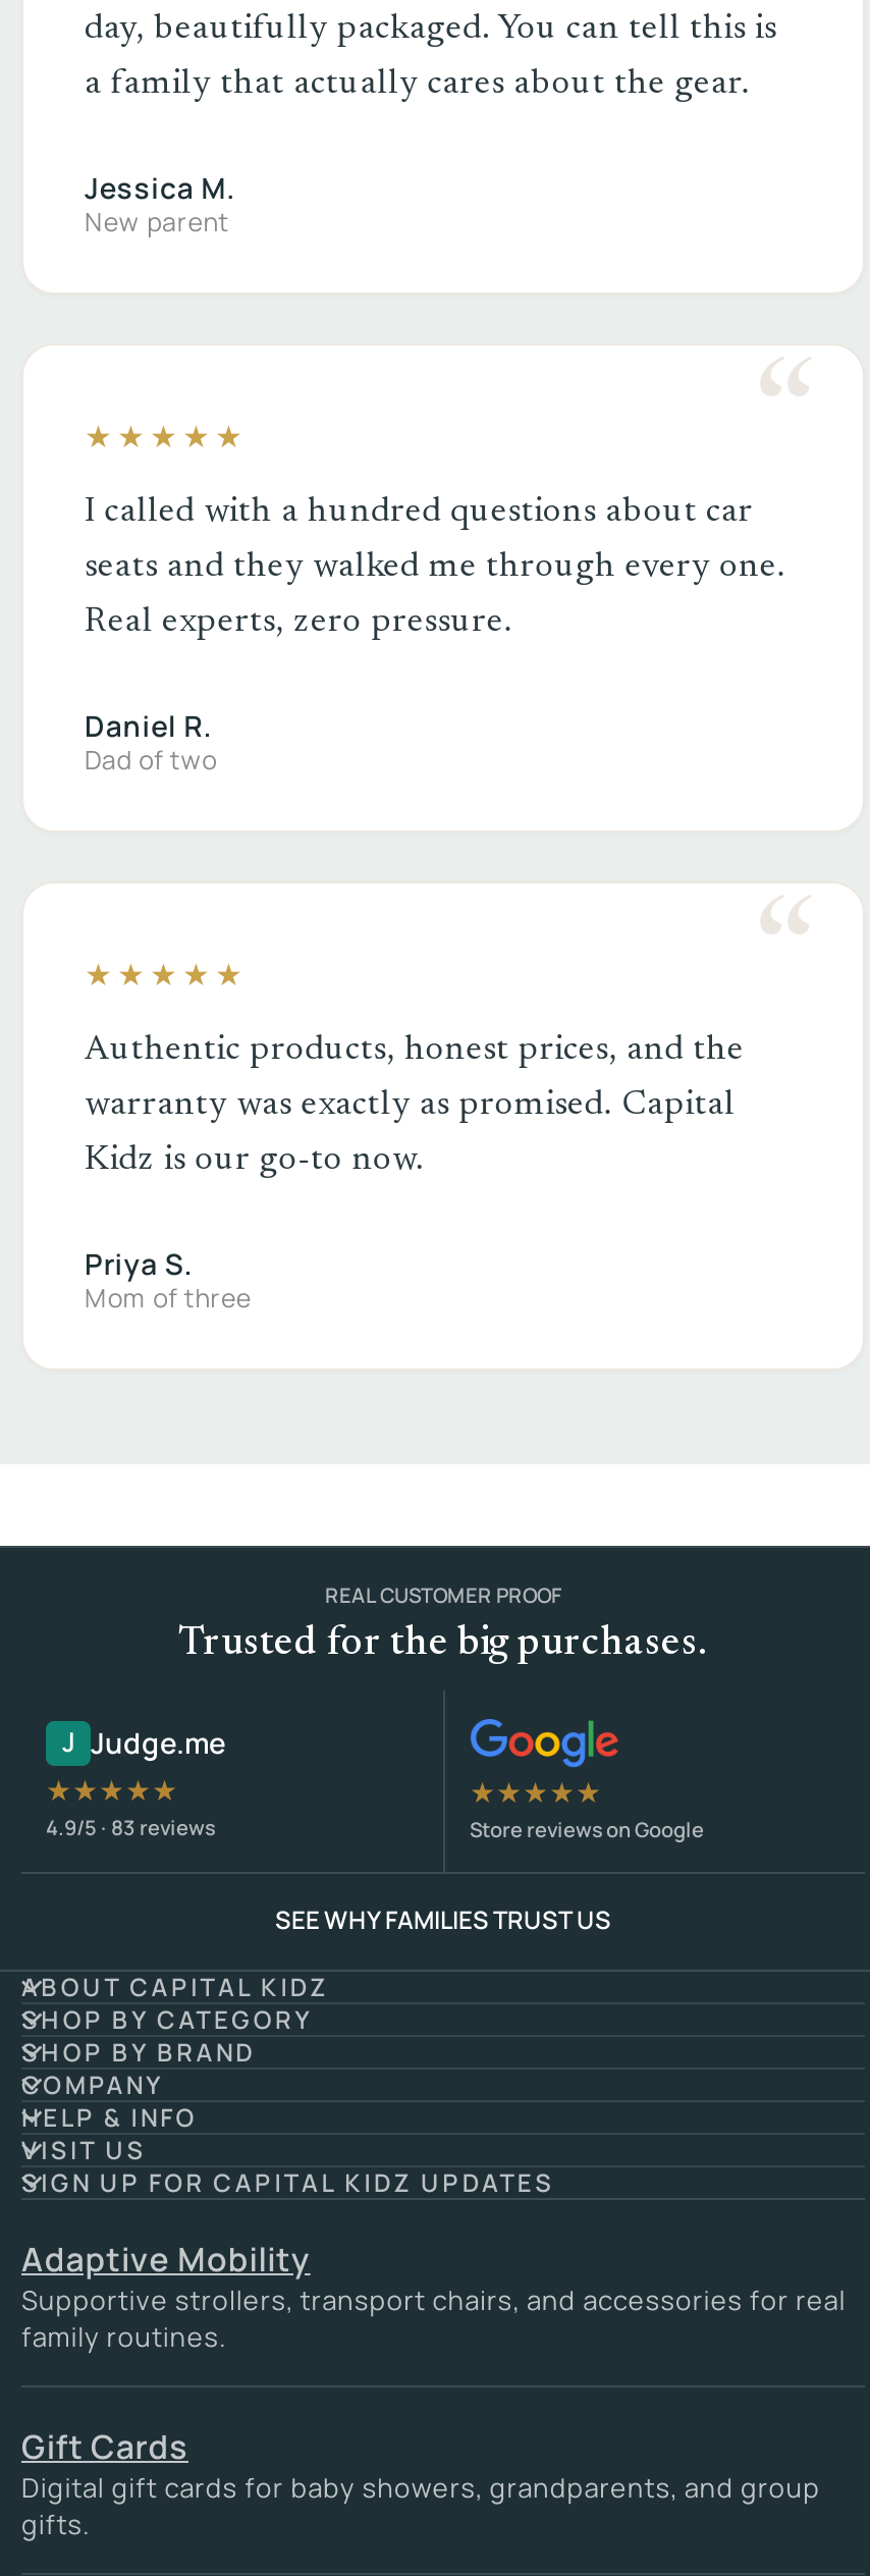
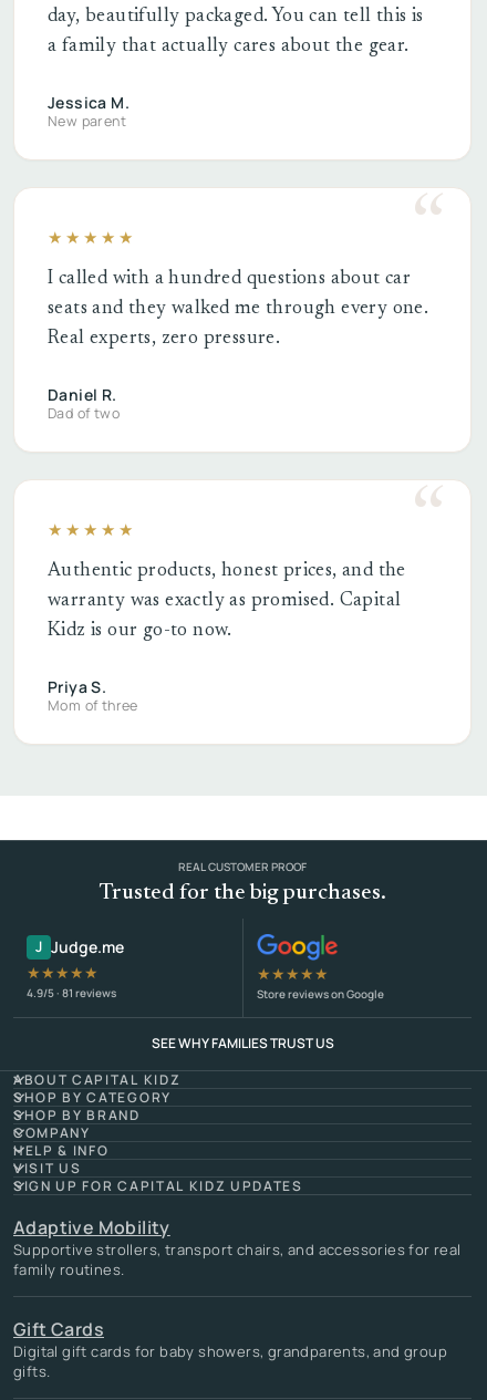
- 4.9/5 · 83 reviews
+ 4.9/5 · 81 reviews
